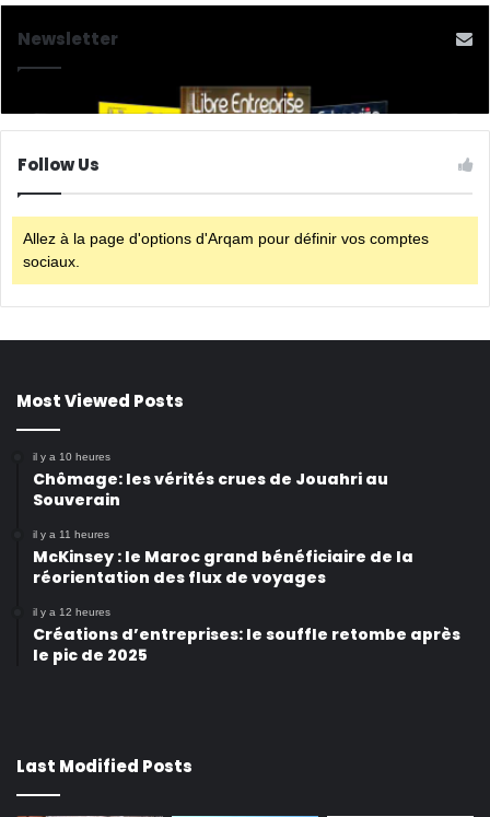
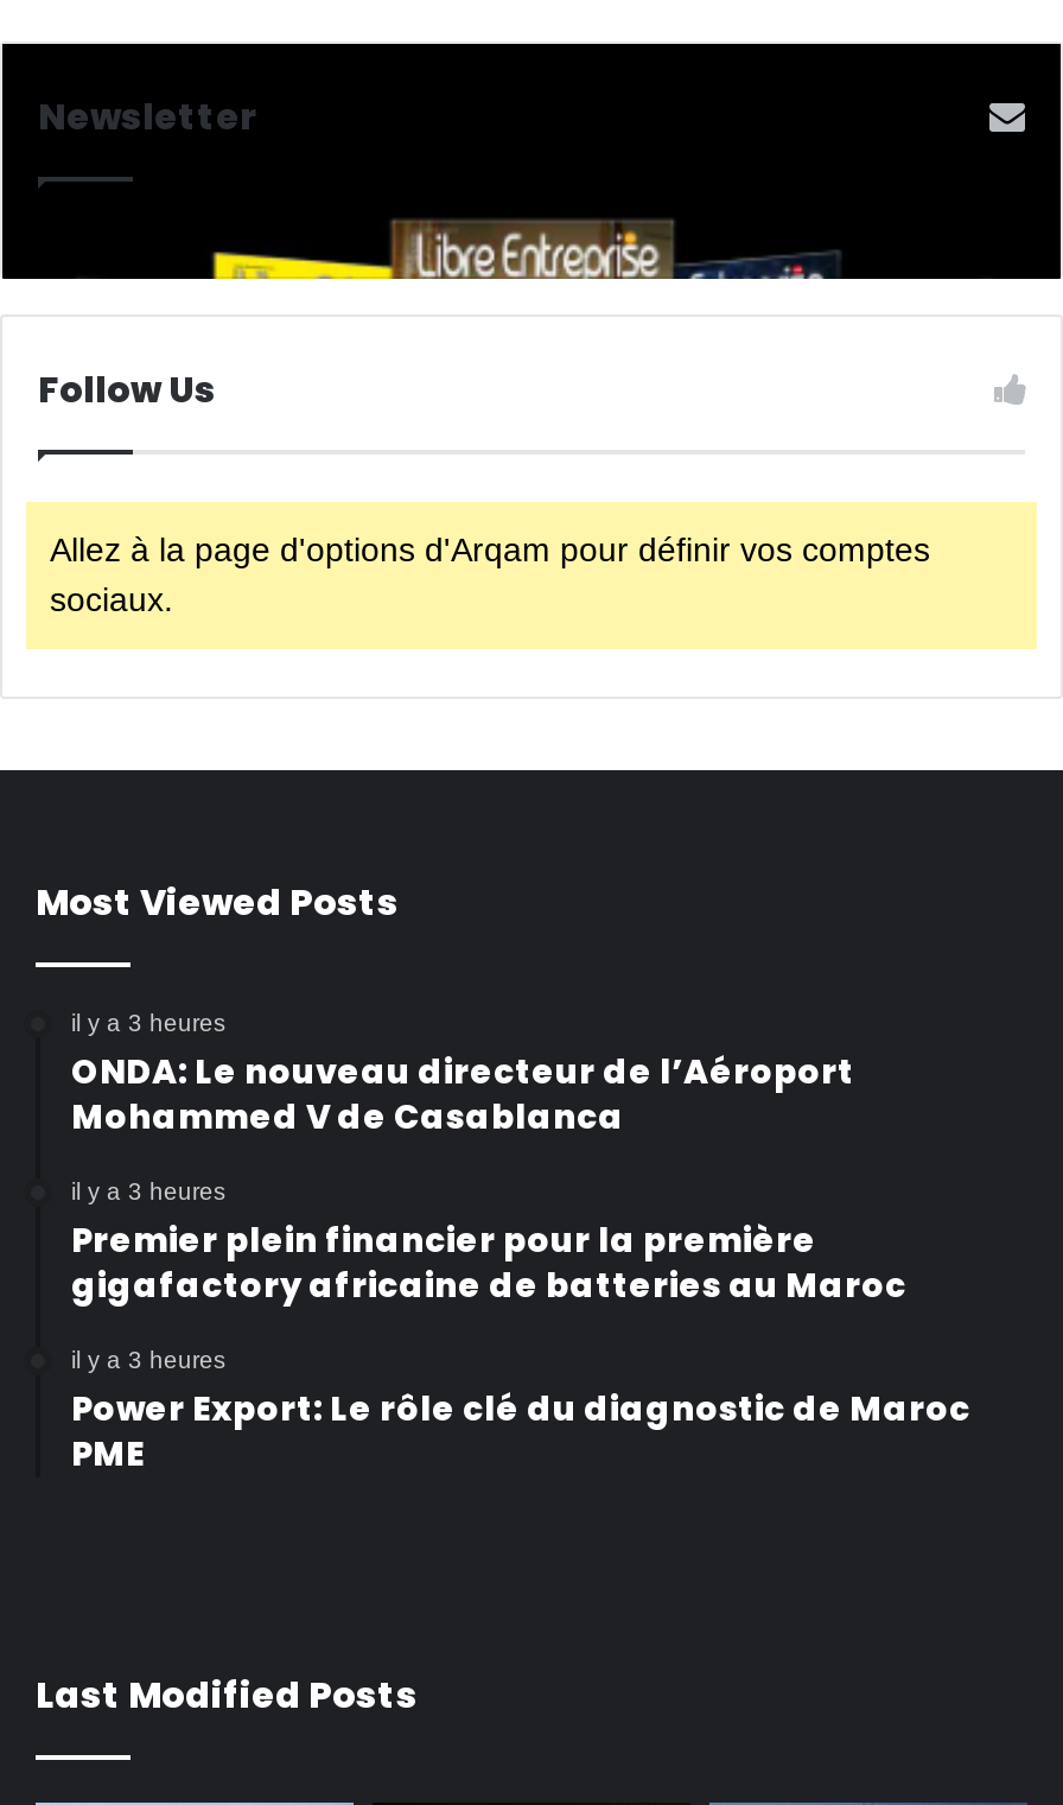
- il y a 10 heures
- Chômage: les vérités crues de Jouahri au
- Souverain
+ il y a 3 heures
+ ONDA: Le nouveau directeur de l’Aéroport
+ Mohammed V de Casablanca

- il y a 11 heures
- McKinsey : le Maroc grand bénéficiaire de la
- réorientation des flux de voyages
+ il y a 3 heures
+ Premier plein financier pour la première
+ gigafactory africaine de batteries au Maroc

- il y a 12 heures
- Créations d’entreprises: le souffle retombe après
- le pic de 2025
+ il y a 3 heures
+ Power Export: Le rôle clé du diagnostic de Maroc
+ PME
